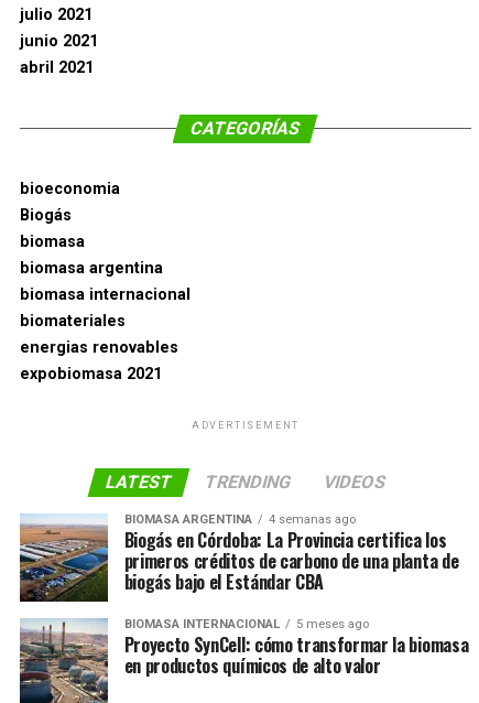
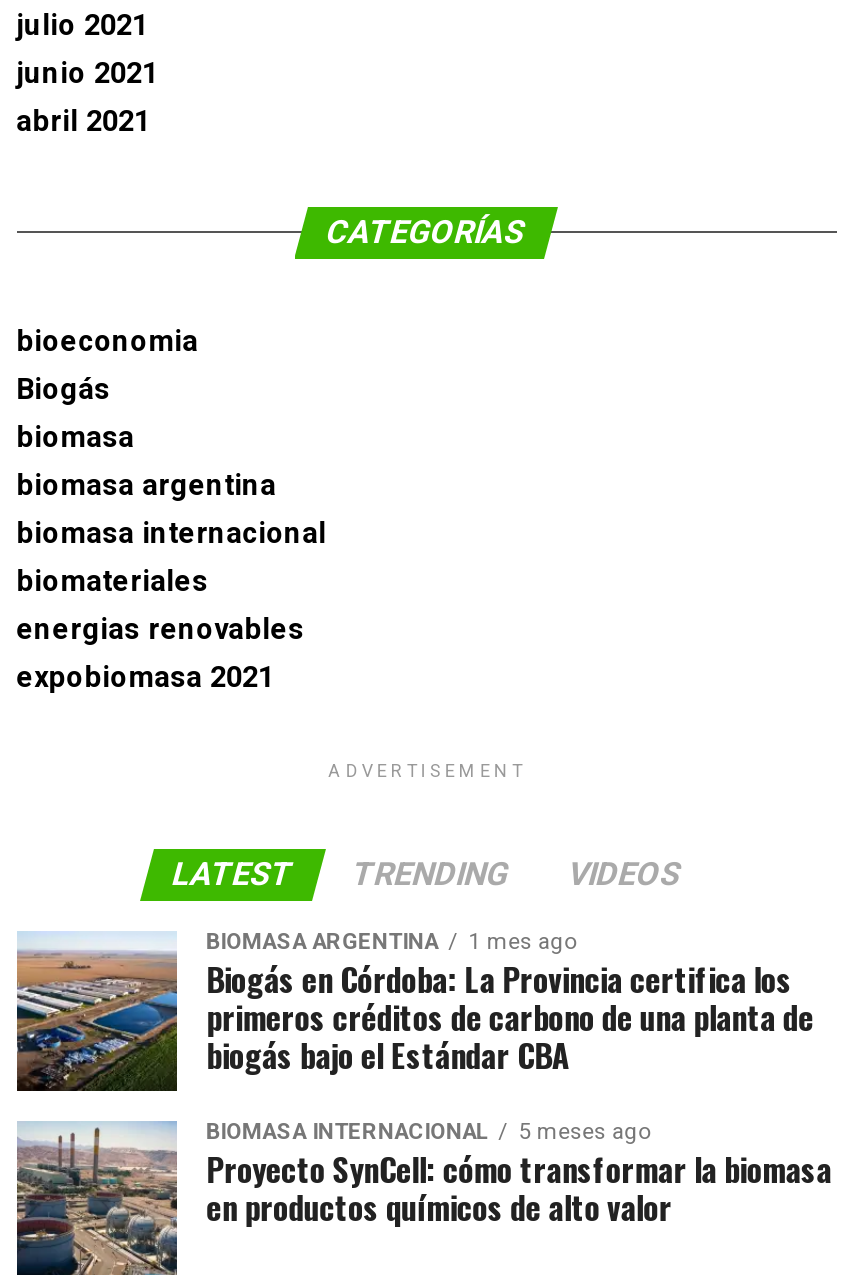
- BIOMASA ARGENTINA 4 semanas ago
+ BIOMASA ARGENTINA 1 mes ago
